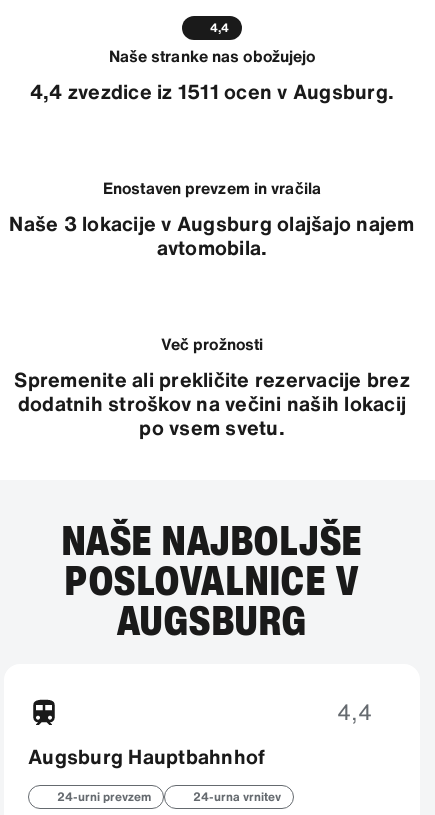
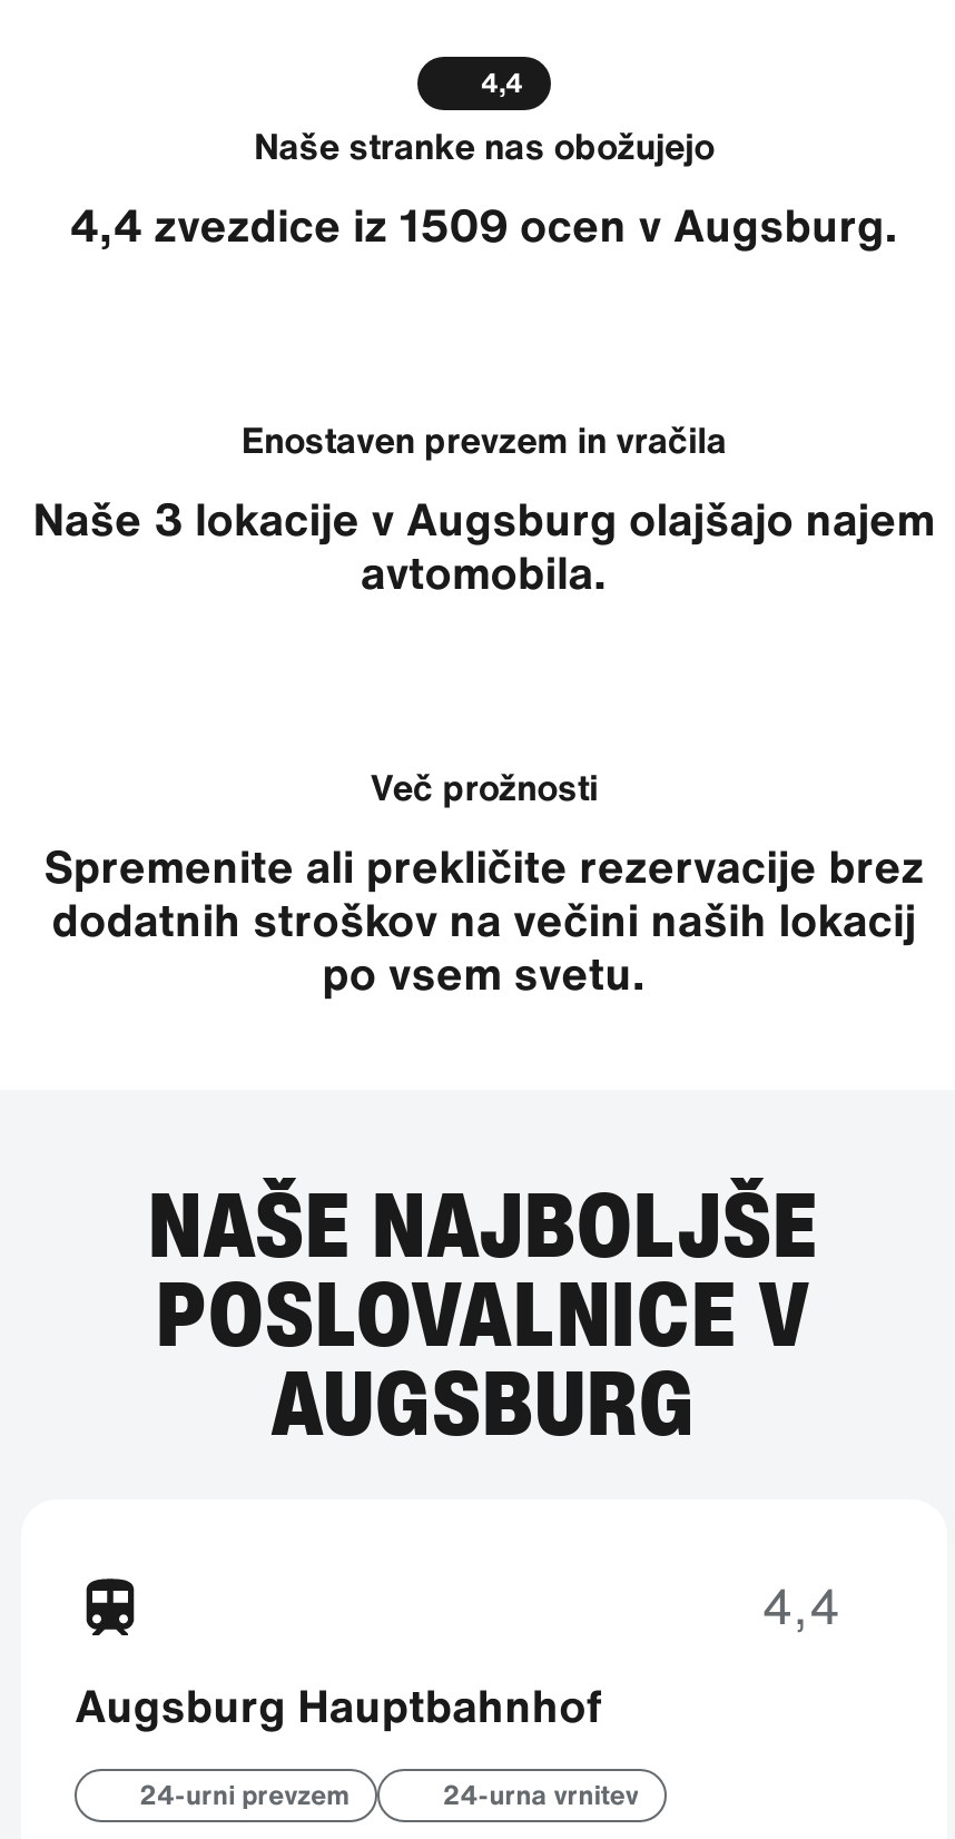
- 4,4 zvezdice iz 1511 ocen v Augsburg.
+ 4,4 zvezdice iz 1509 ocen v Augsburg.
